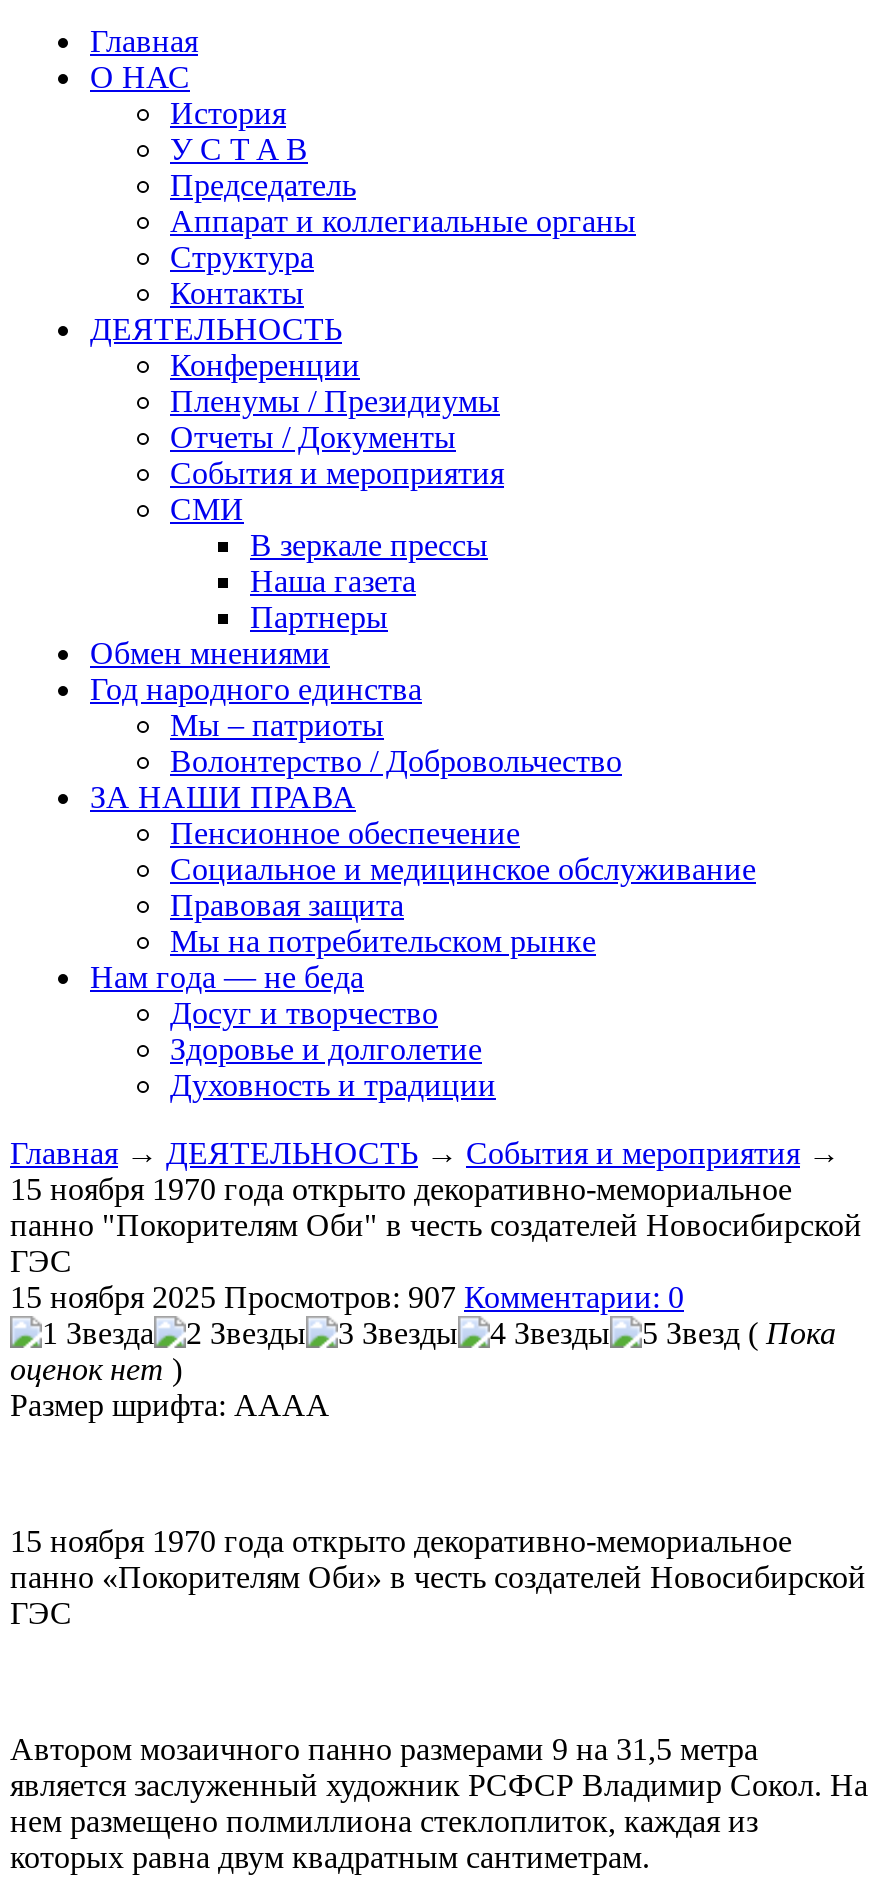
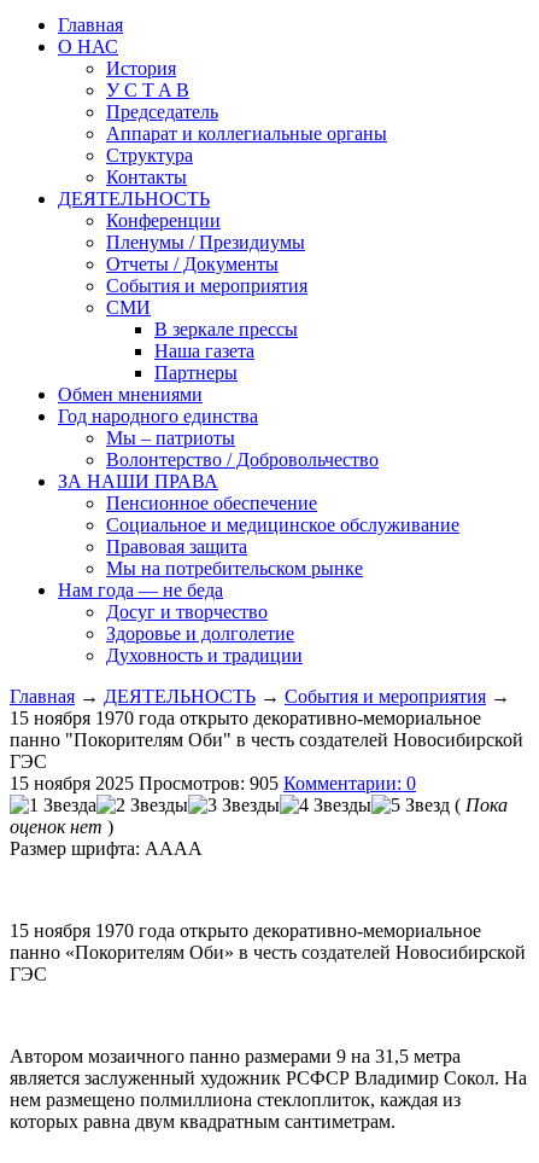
- 15 ноября 2025 Просмотров: 907 Комментарии: 0
+ 15 ноября 2025 Просмотров: 905 Комментарии: 0
